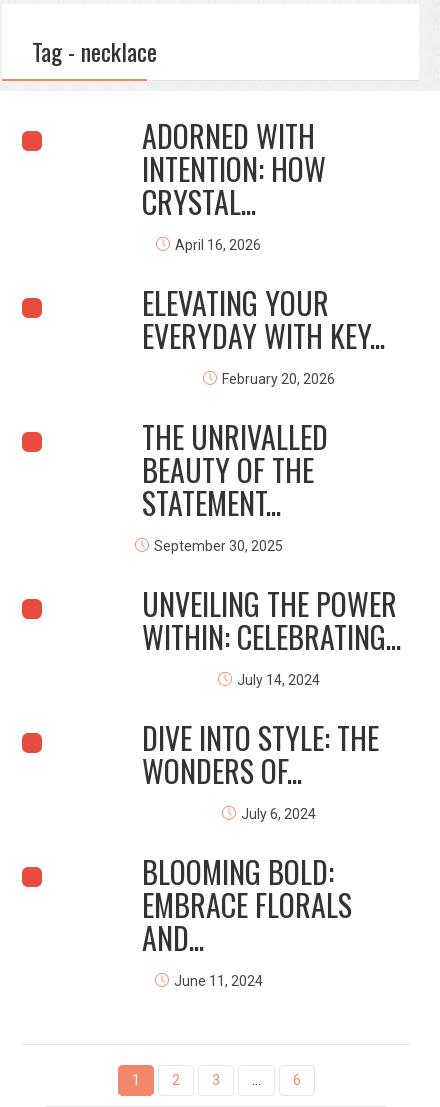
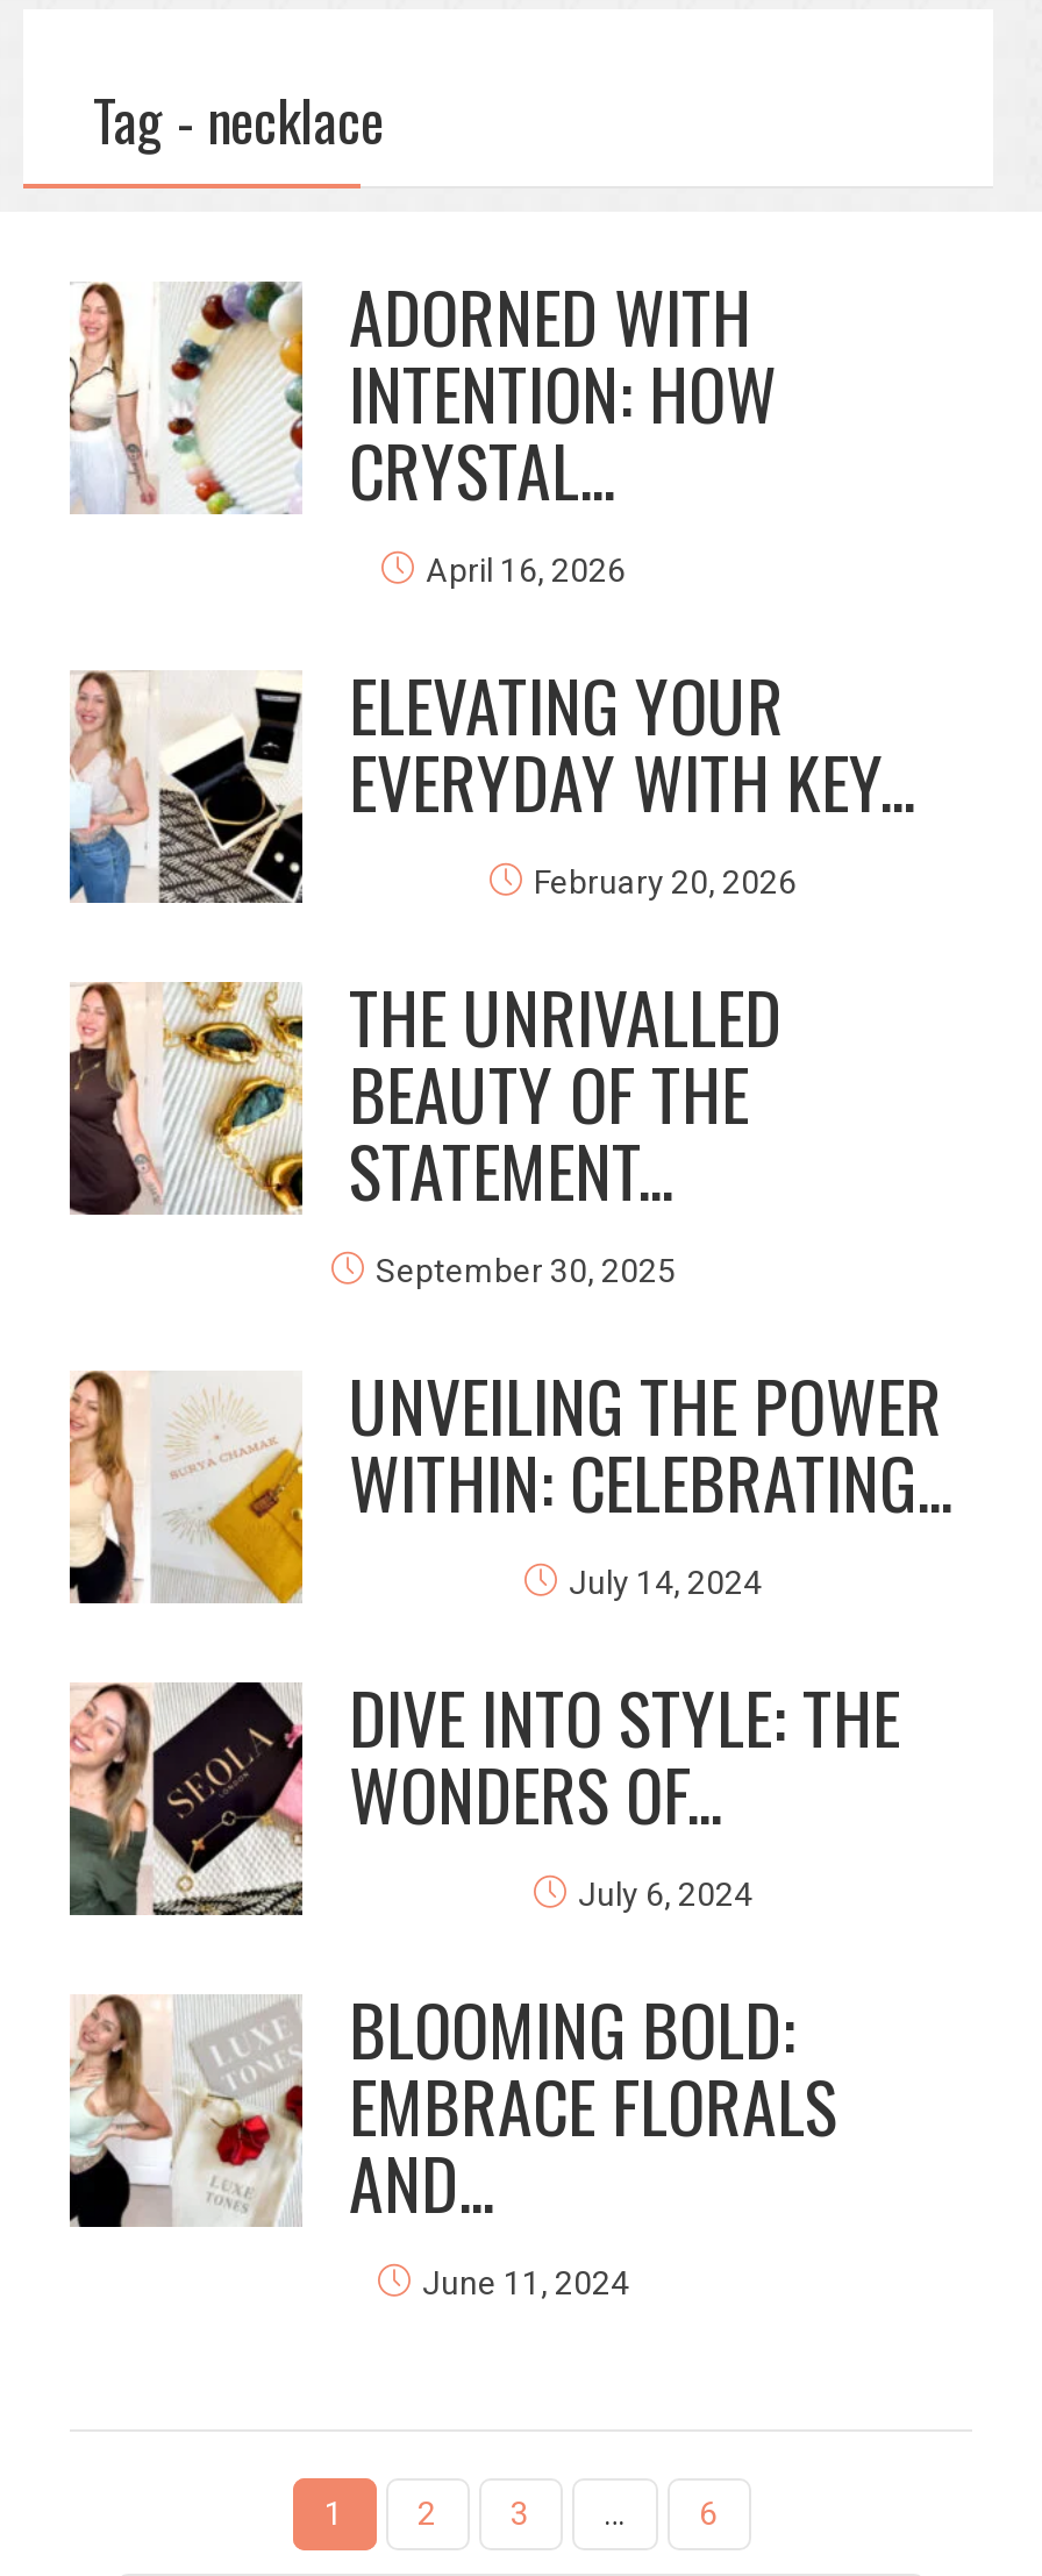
+ [image]

+ [image]

+ [image]

+ [image]

+ [image]

+ [image]
